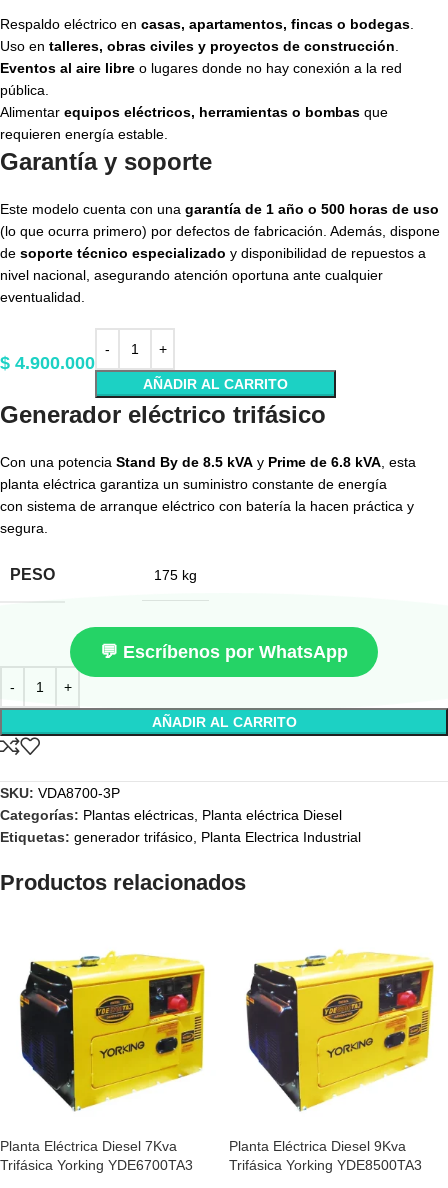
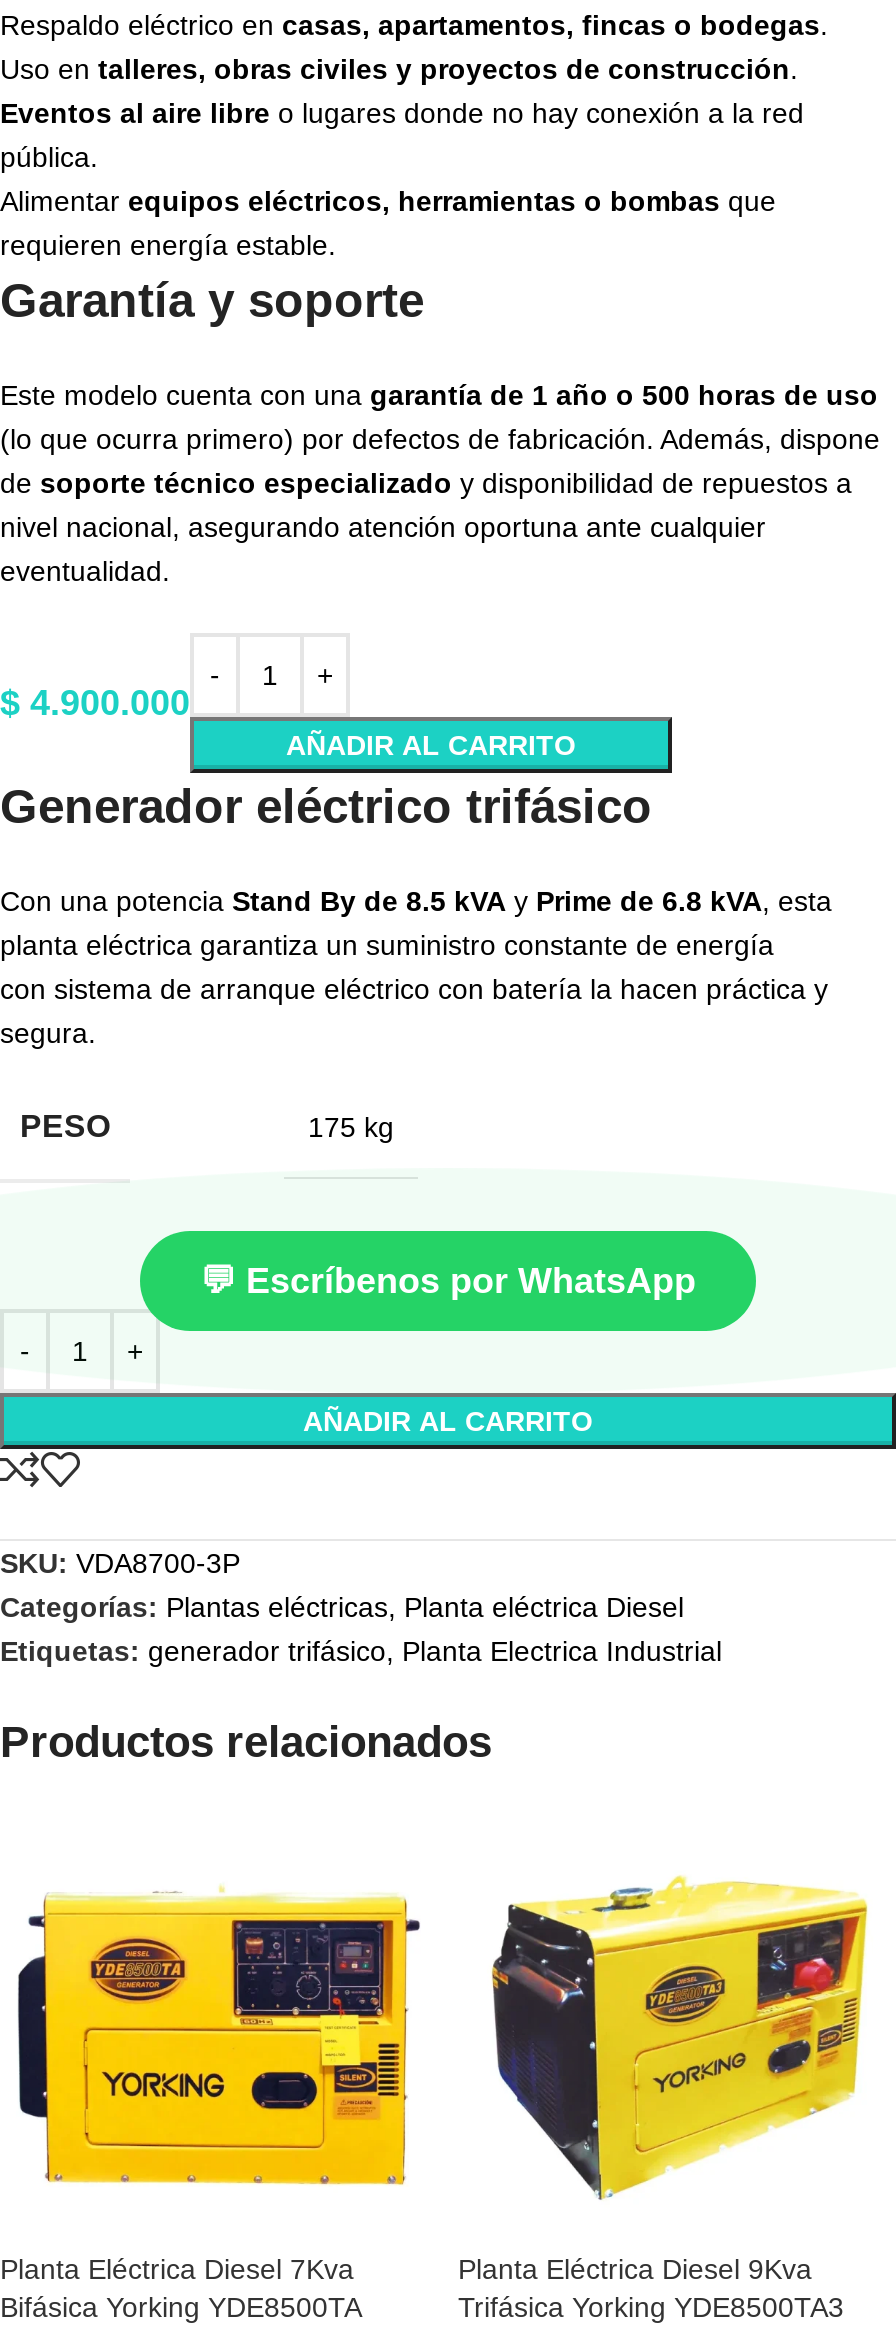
- [image]
+ [image]

- Trifásica Yorking YDE6700TA3
+ Bifásica Yorking YDE8500TA
